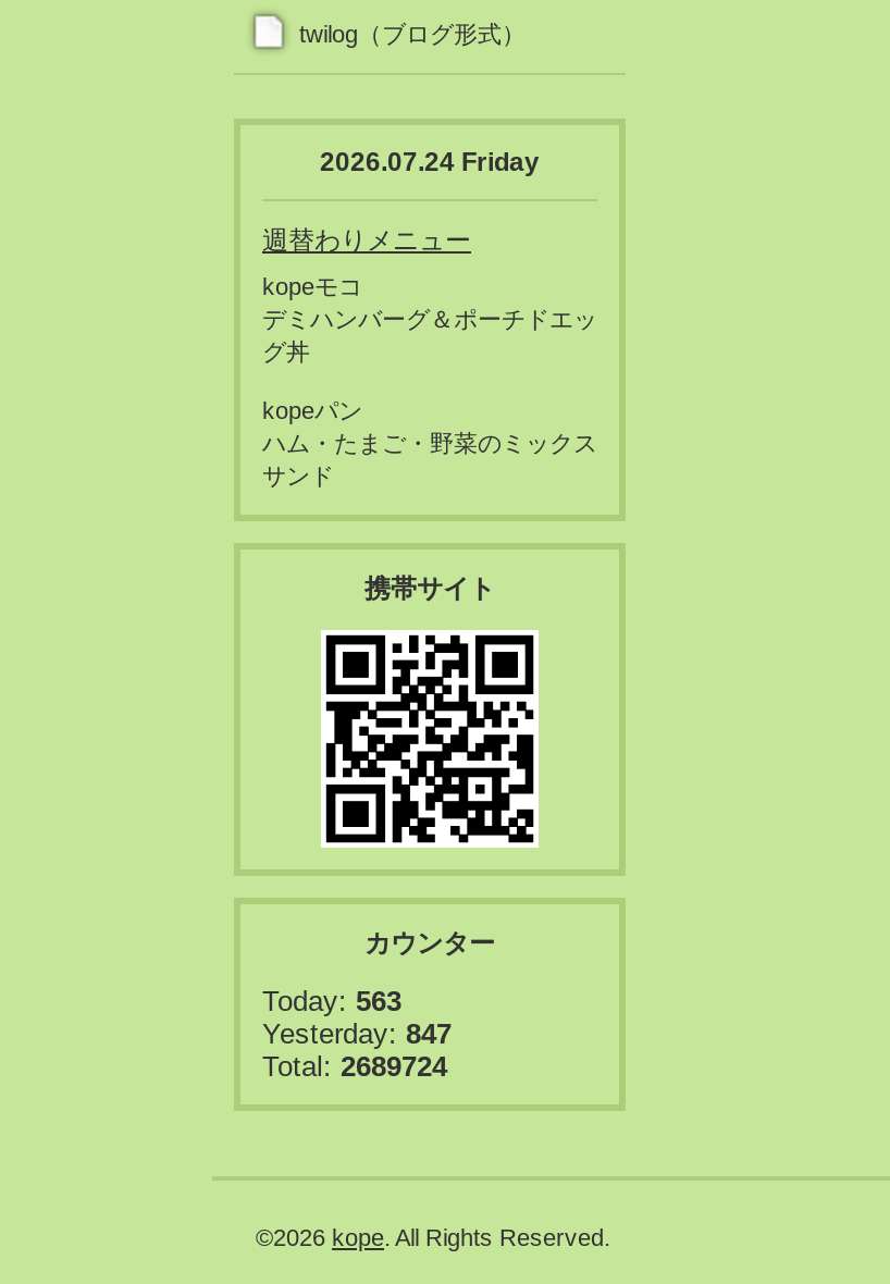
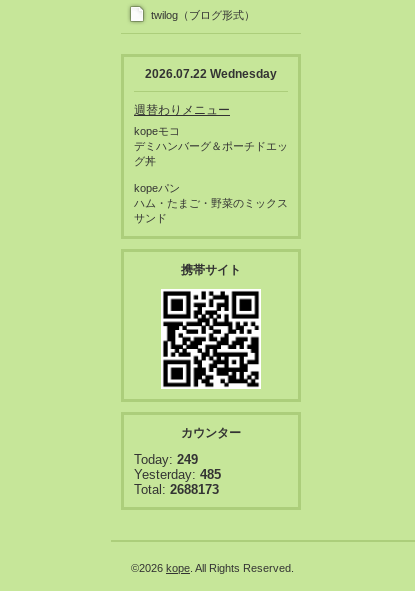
- 2026.07.24 Friday
+ 2026.07.22 Wednesday

- Today: 563
+ Today: 249

- Yesterday: 847
+ Yesterday: 485

- Total: 2689724
+ Total: 2688173
